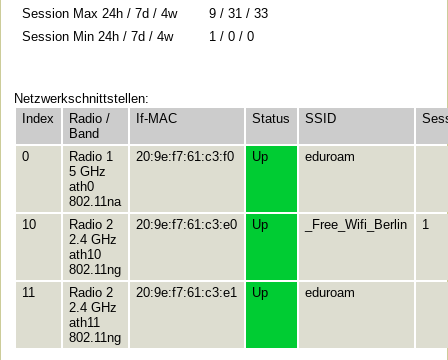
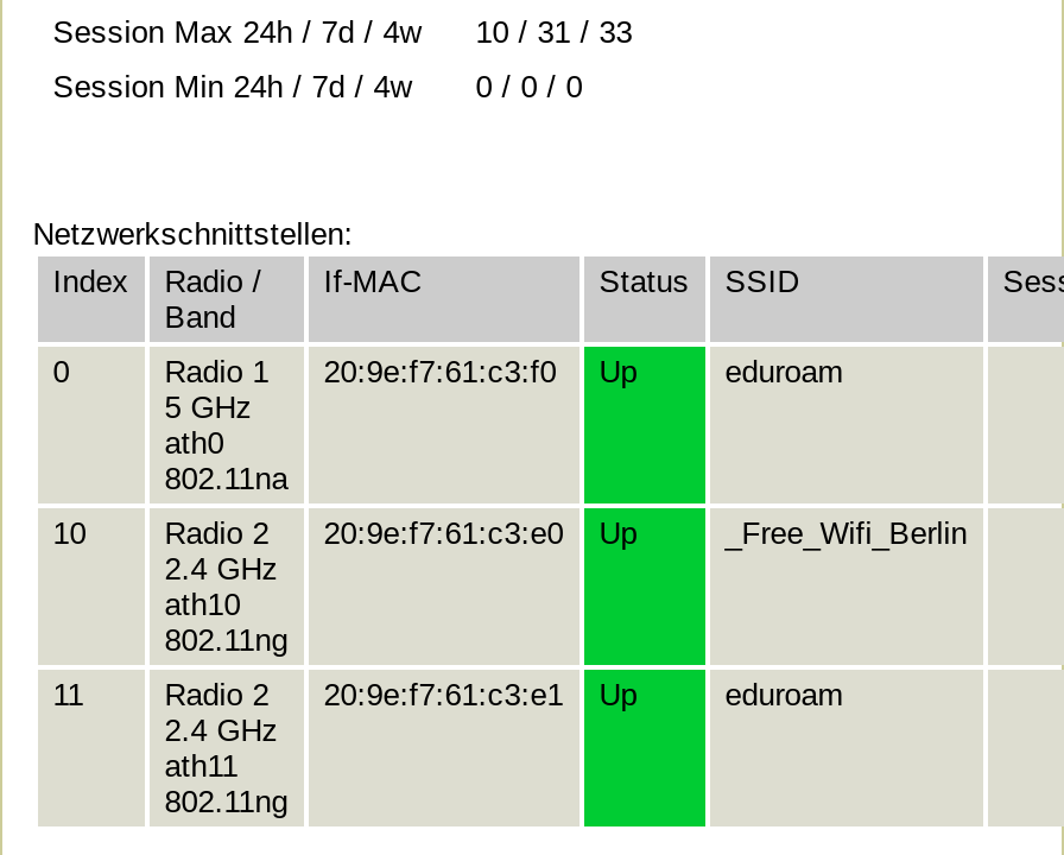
- 9 / 31 / 33
+ 10 / 31 / 33

- 1 / 0 / 0
+ 0 / 0 / 0

- 1
